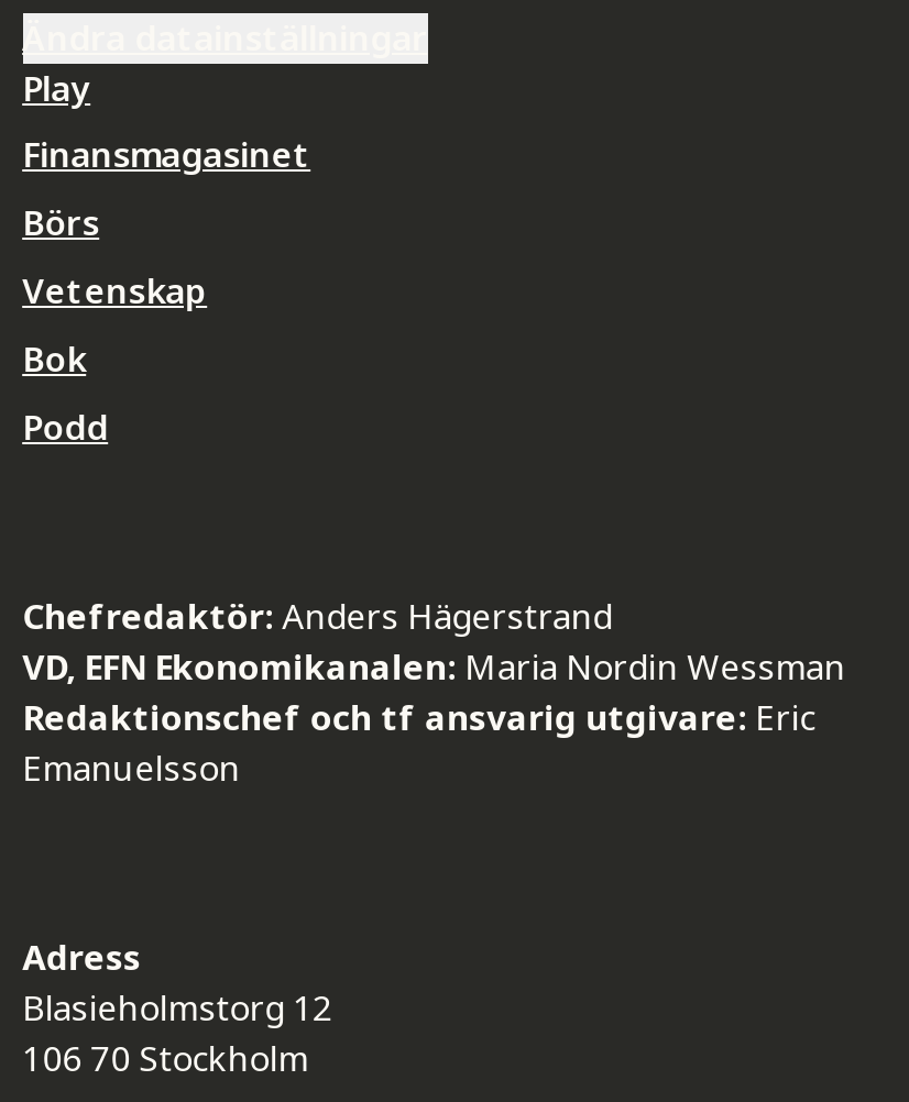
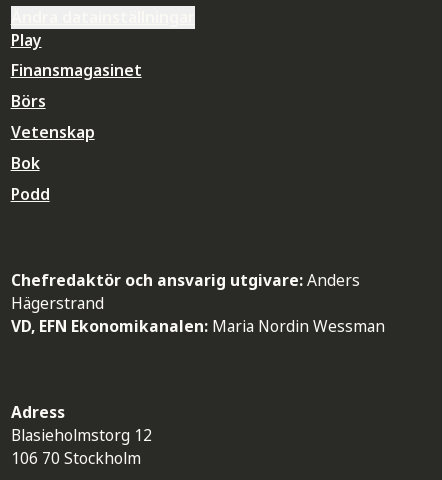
- Chefredaktör: Anders Hägerstrand
+ Chefredaktör och ansvarig utgivare: Anders
+ Hägerstrand

moved down: VD, EFN Ekonomikanalen: Maria Nordin Wessman

- Redaktionschef och tf ansvarig utgivare: Eric
- Emanuelsson
